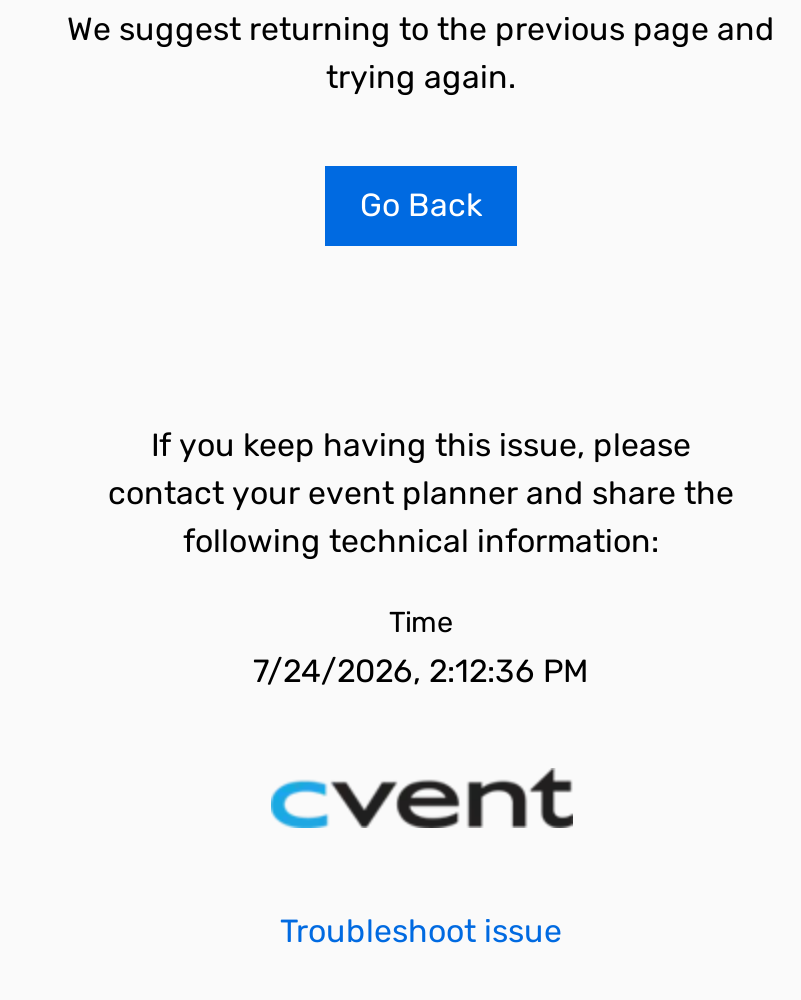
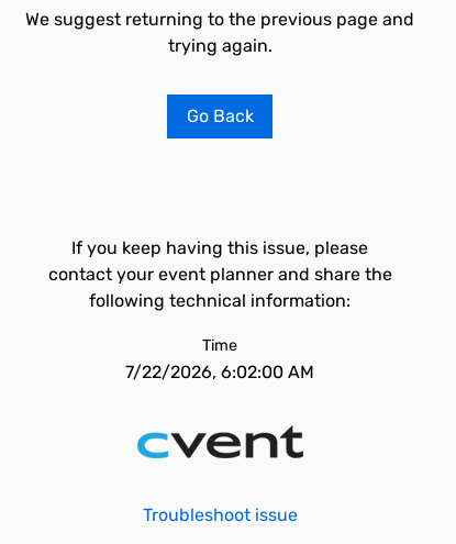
- 7/24/2026, 2:12:36 PM
+ 7/22/2026, 6:02:00 AM
